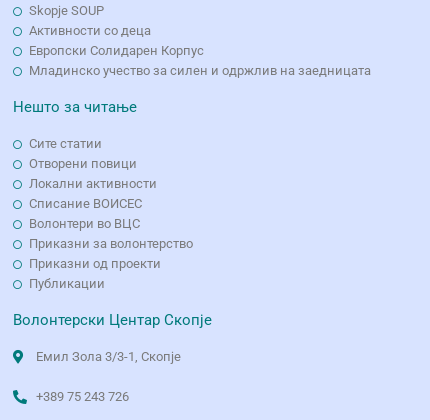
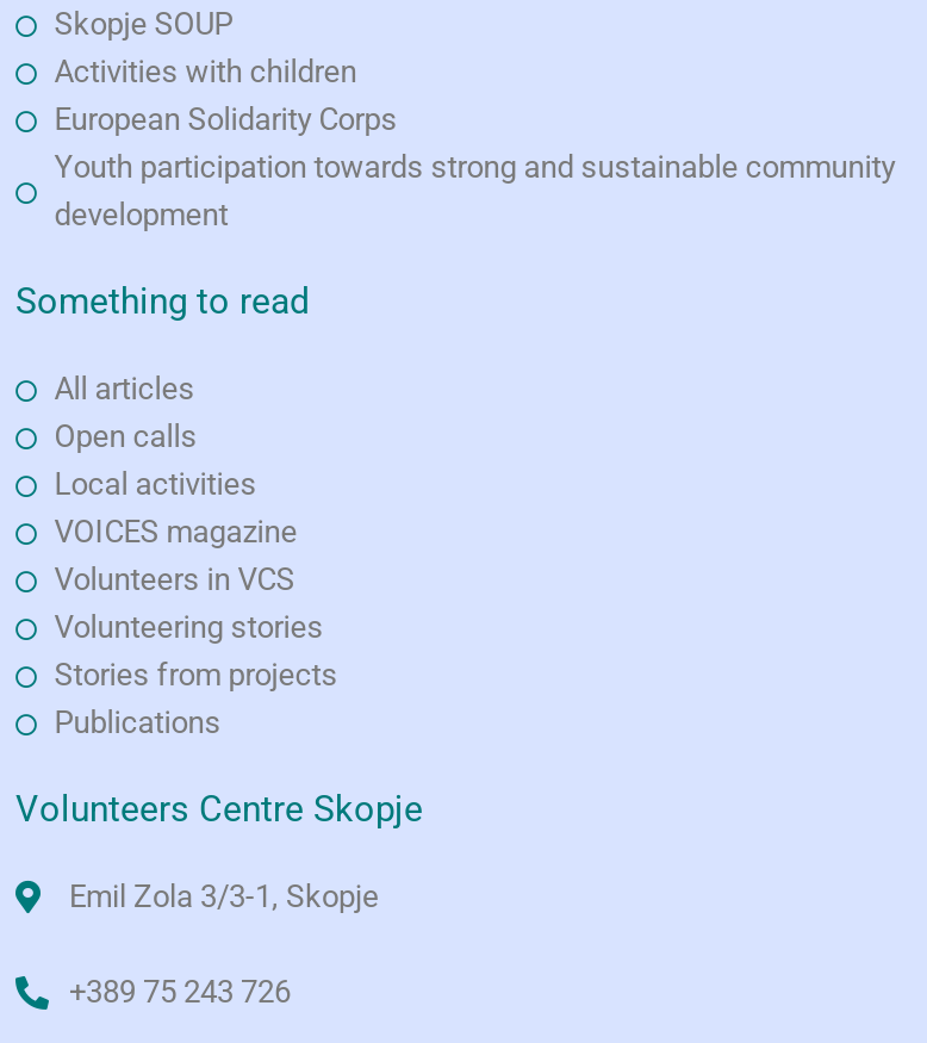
- Активности со деца
- Европски Солидарен Корпус
- Младинско учество за силен и одржлив на заедницата
+ Activities with children
+ European Solidarity Corps
+ Youth participation towards strong and sustainable community
+ development

- Нешто за читање
+ Something to read

- Сите статии
- Отворени повици
- Локални активности
- Списание ВОИСЕС
- Волонтери во ВЦС
- Приказни за волонтерство
- Приказни од проекти
- Публикации
+ All articles
+ Open calls
+ Local activities
+ VOICES magazine
+ Volunteers in VCS
+ Volunteering stories
+ Stories from projects
+ Publications

- Волонтерски Центар Скопје
+ Volunteers Centre Skopje

- Емил Зола 3/3-1, Скопје
+ Emil Zola 3/3-1, Skopje
